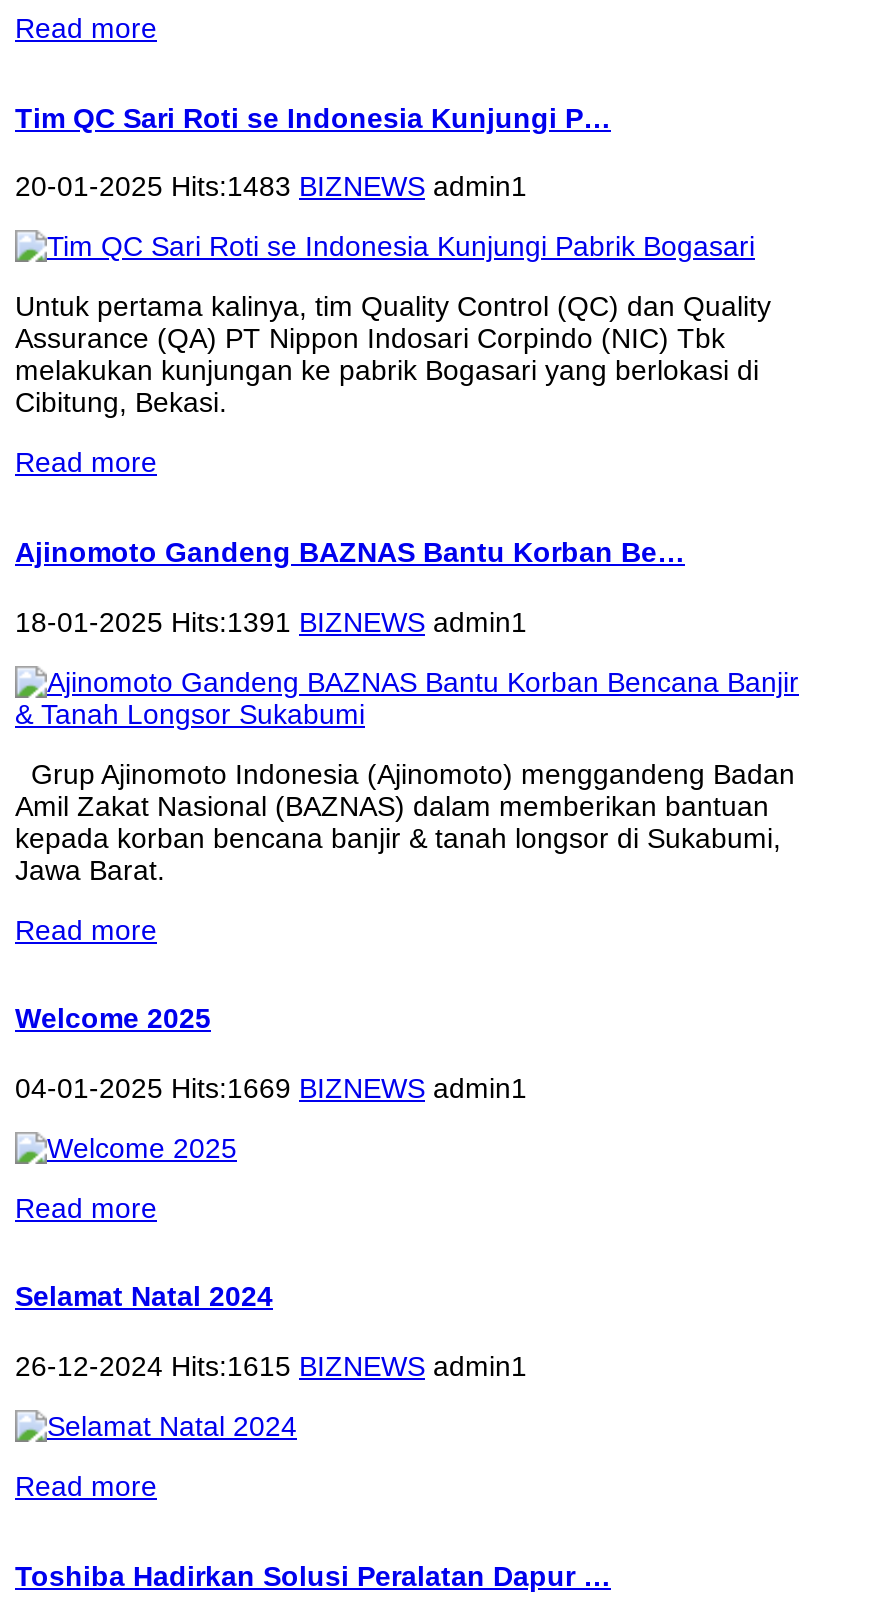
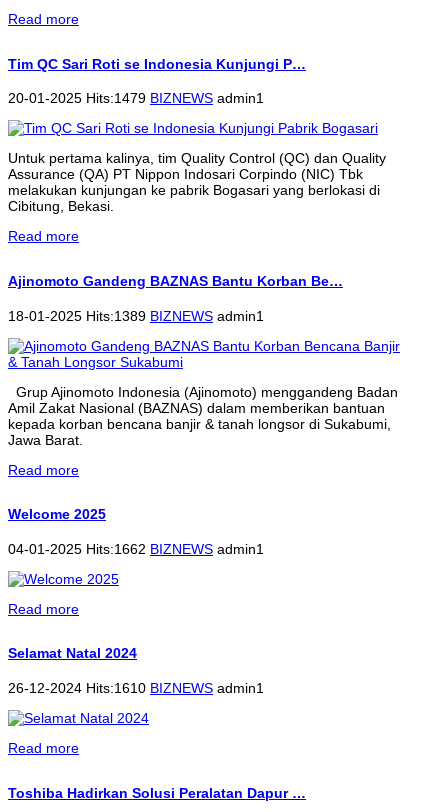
- 20-01-2025 Hits:1483 BIZNEWS admin1
+ 20-01-2025 Hits:1479 BIZNEWS admin1

- 18-01-2025 Hits:1391 BIZNEWS admin1
+ 18-01-2025 Hits:1389 BIZNEWS admin1

- 04-01-2025 Hits:1669 BIZNEWS admin1
+ 04-01-2025 Hits:1662 BIZNEWS admin1

- 26-12-2024 Hits:1615 BIZNEWS admin1
+ 26-12-2024 Hits:1610 BIZNEWS admin1
